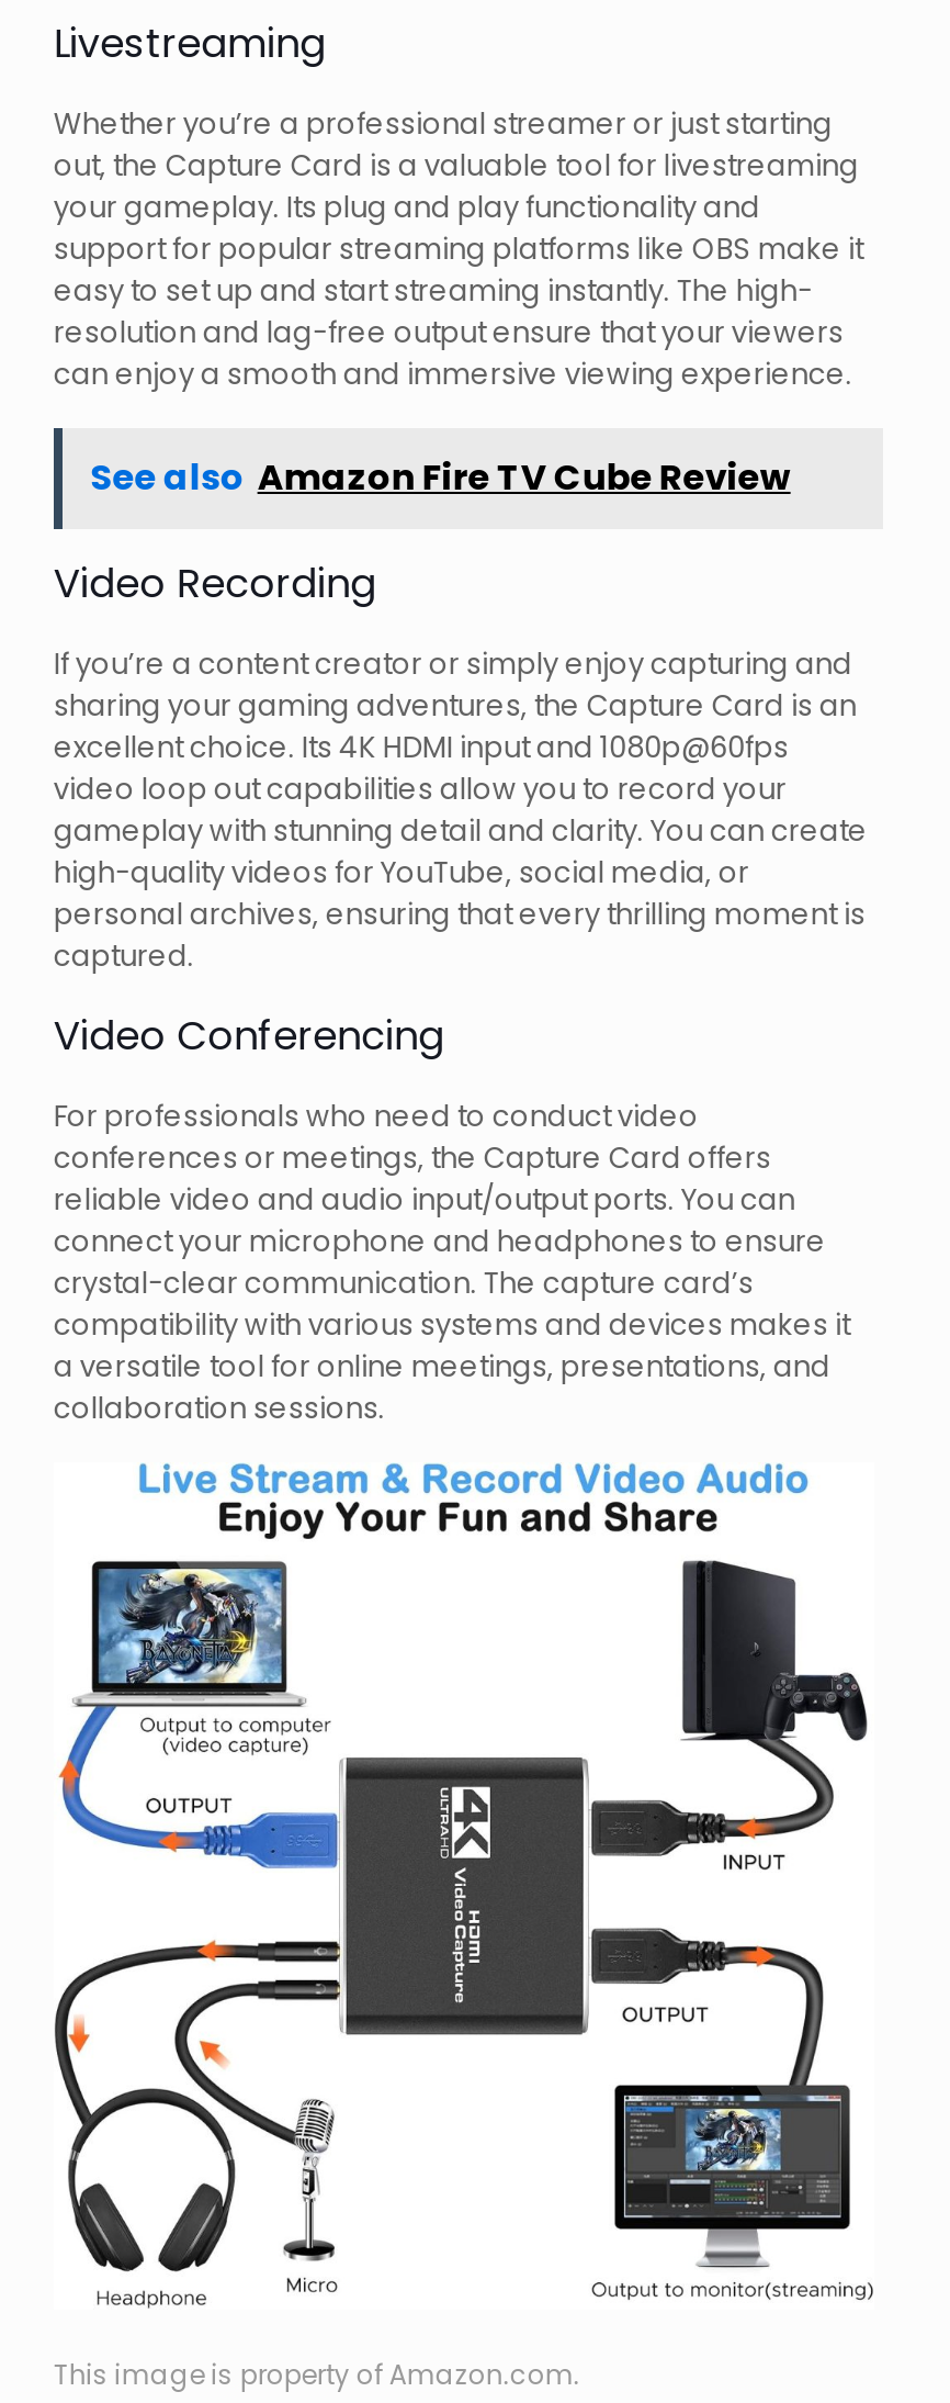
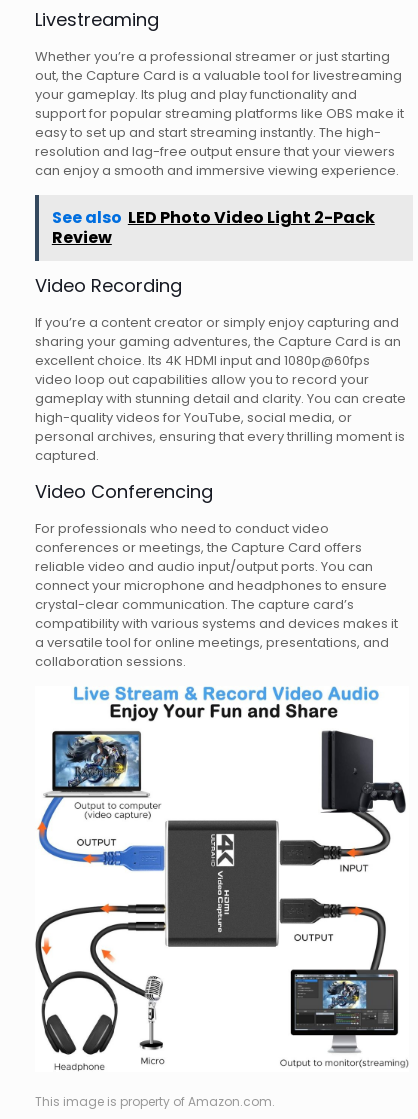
- See also Amazon Fire TV Cube Review
+ See also LED Photo Video Light 2-Pack
+ Review
